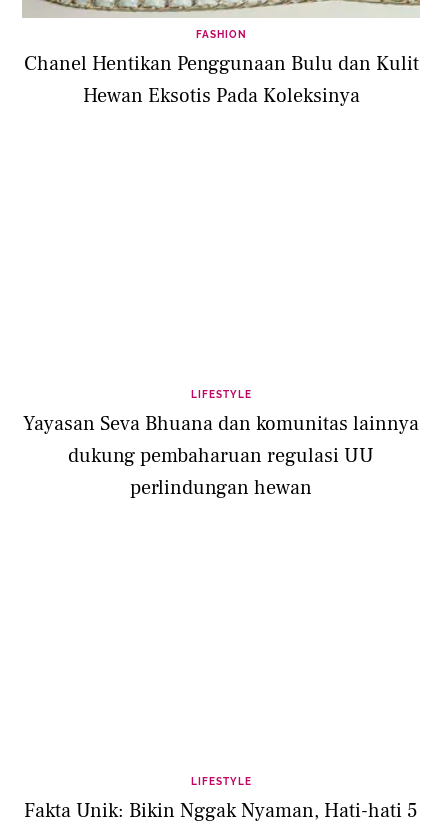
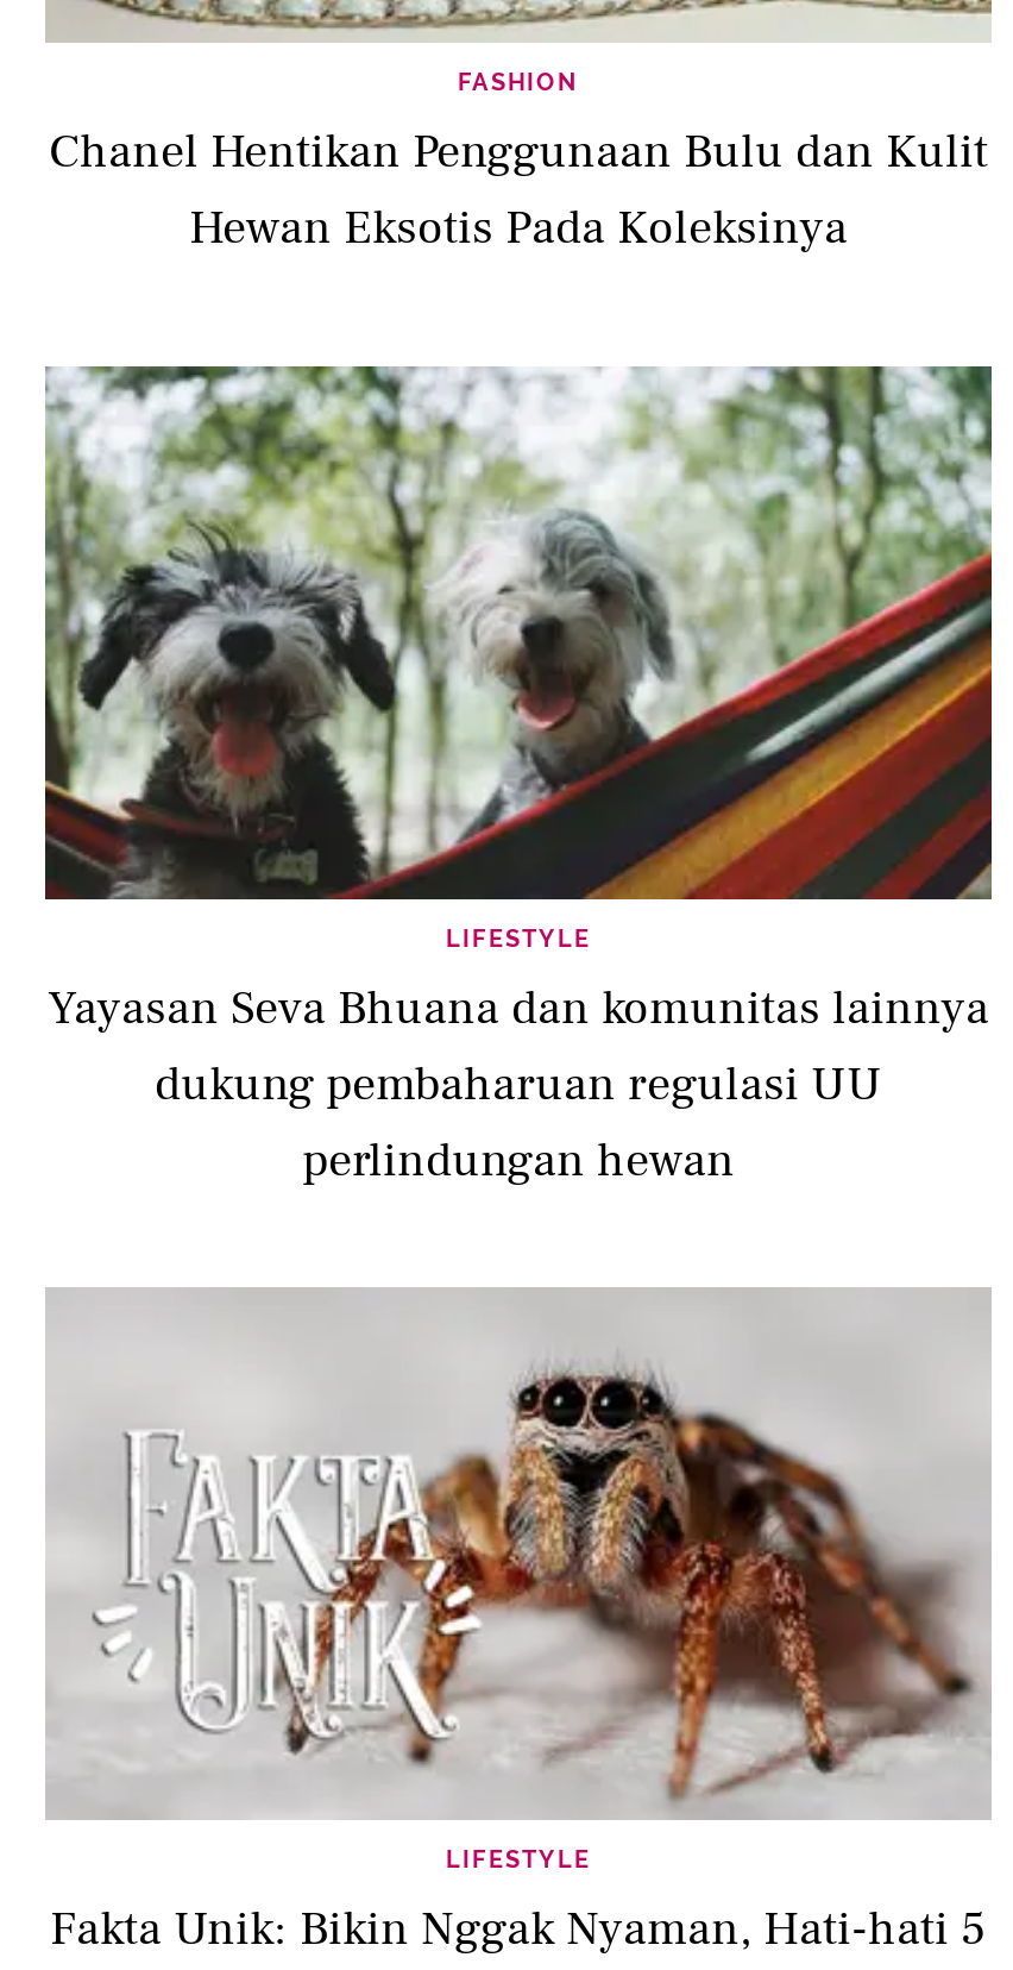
+ [image]

+ [image]
